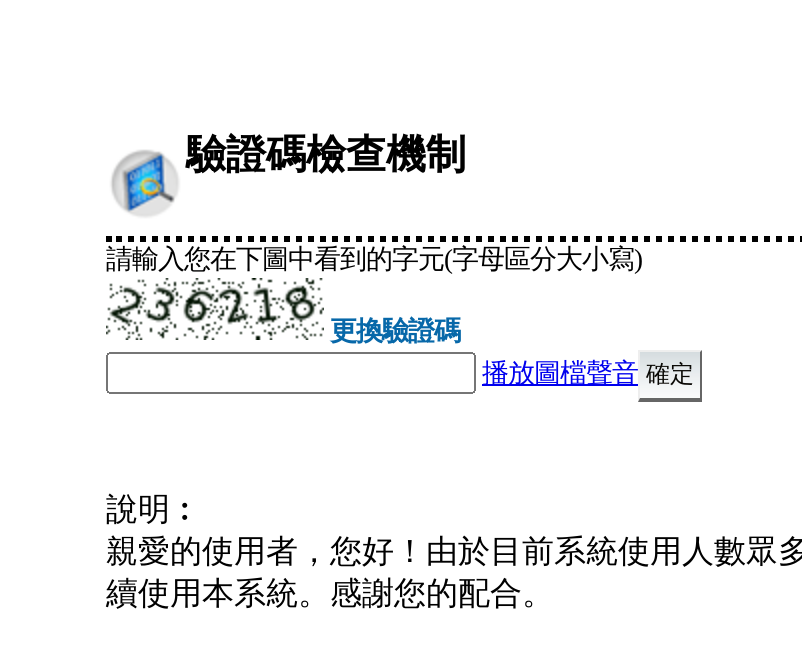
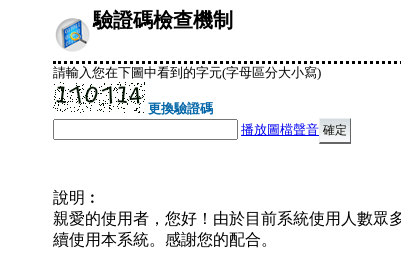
- [image]
+ [image]
